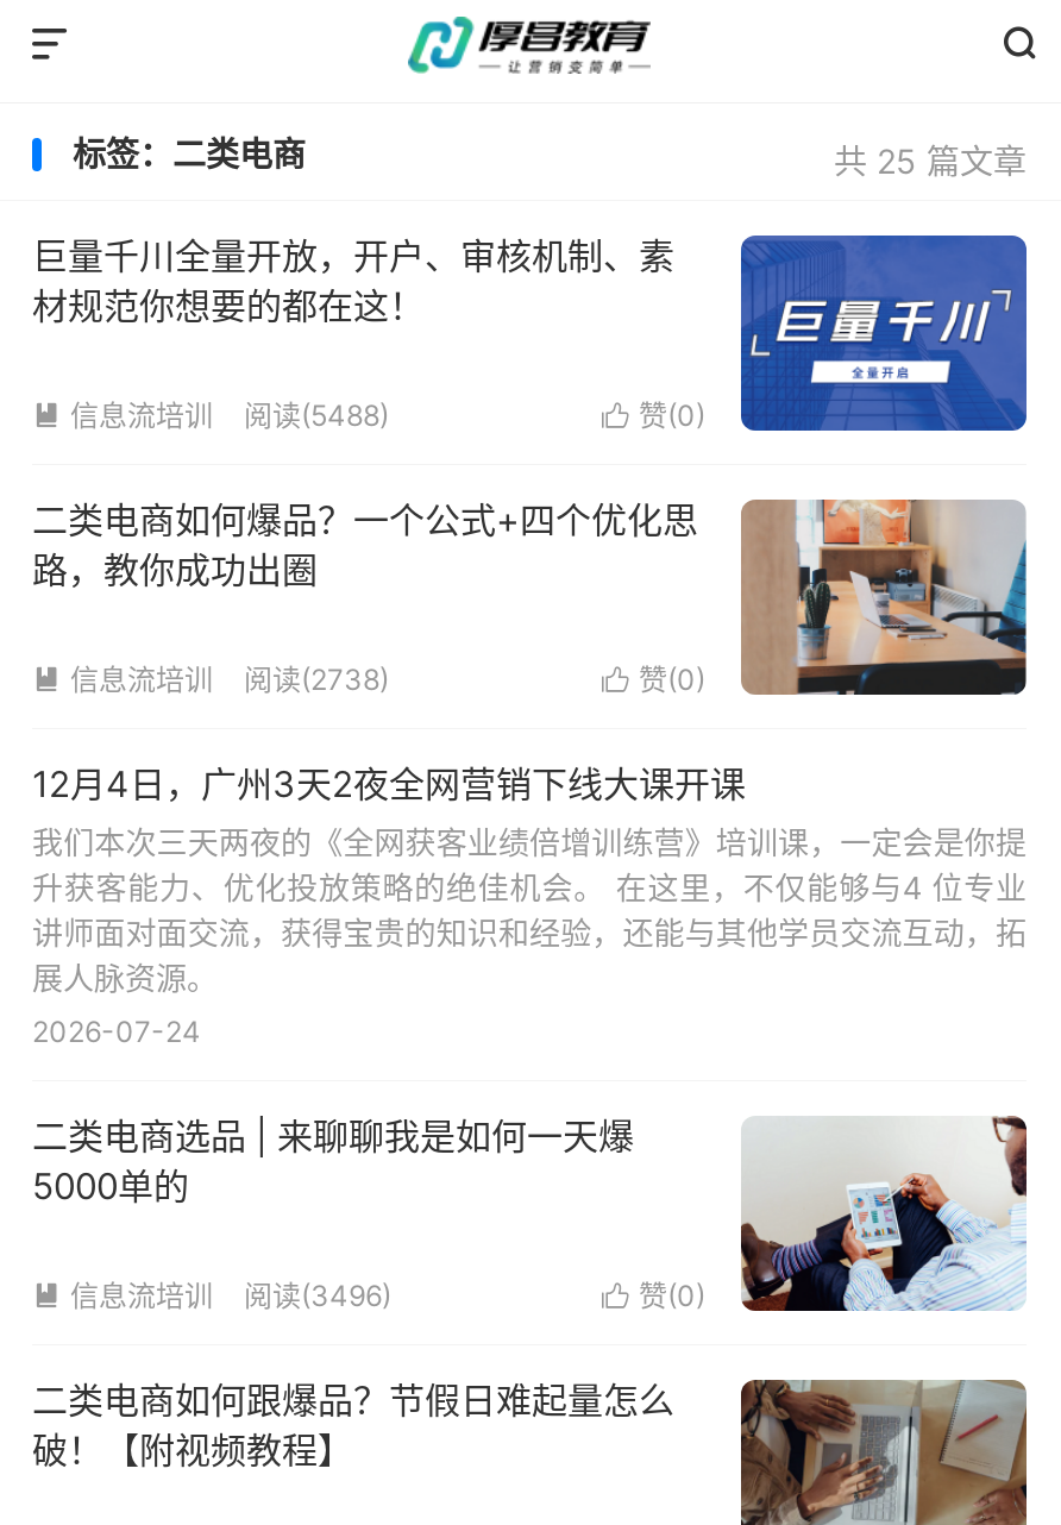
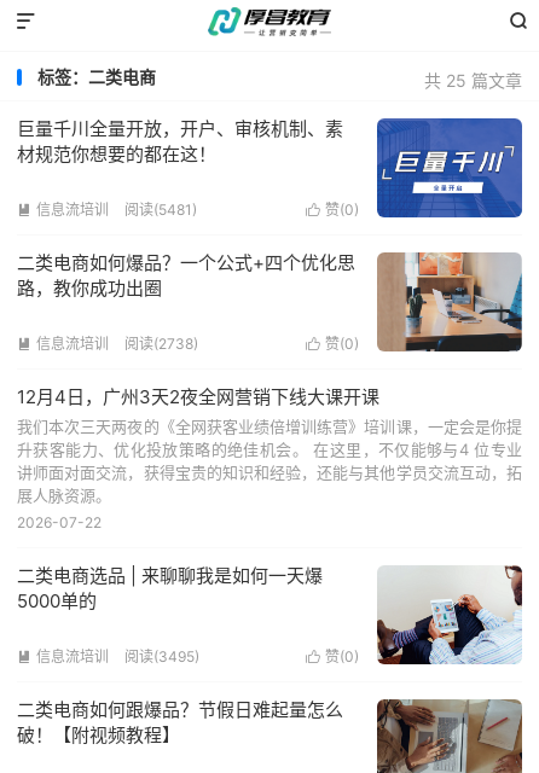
- 阅读(5488)
+ 阅读(5481)

- 2026-07-24
+ 2026-07-22

- 阅读(3496)
+ 阅读(3495)
